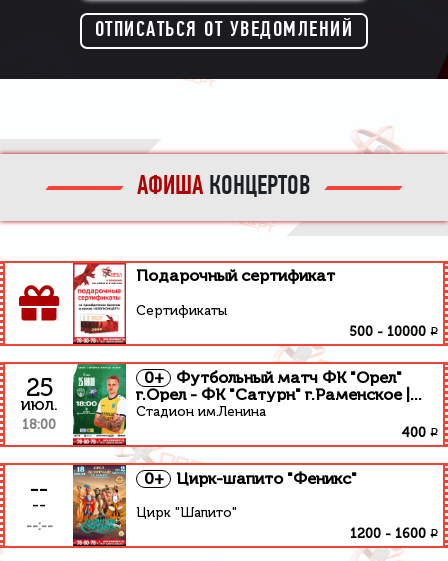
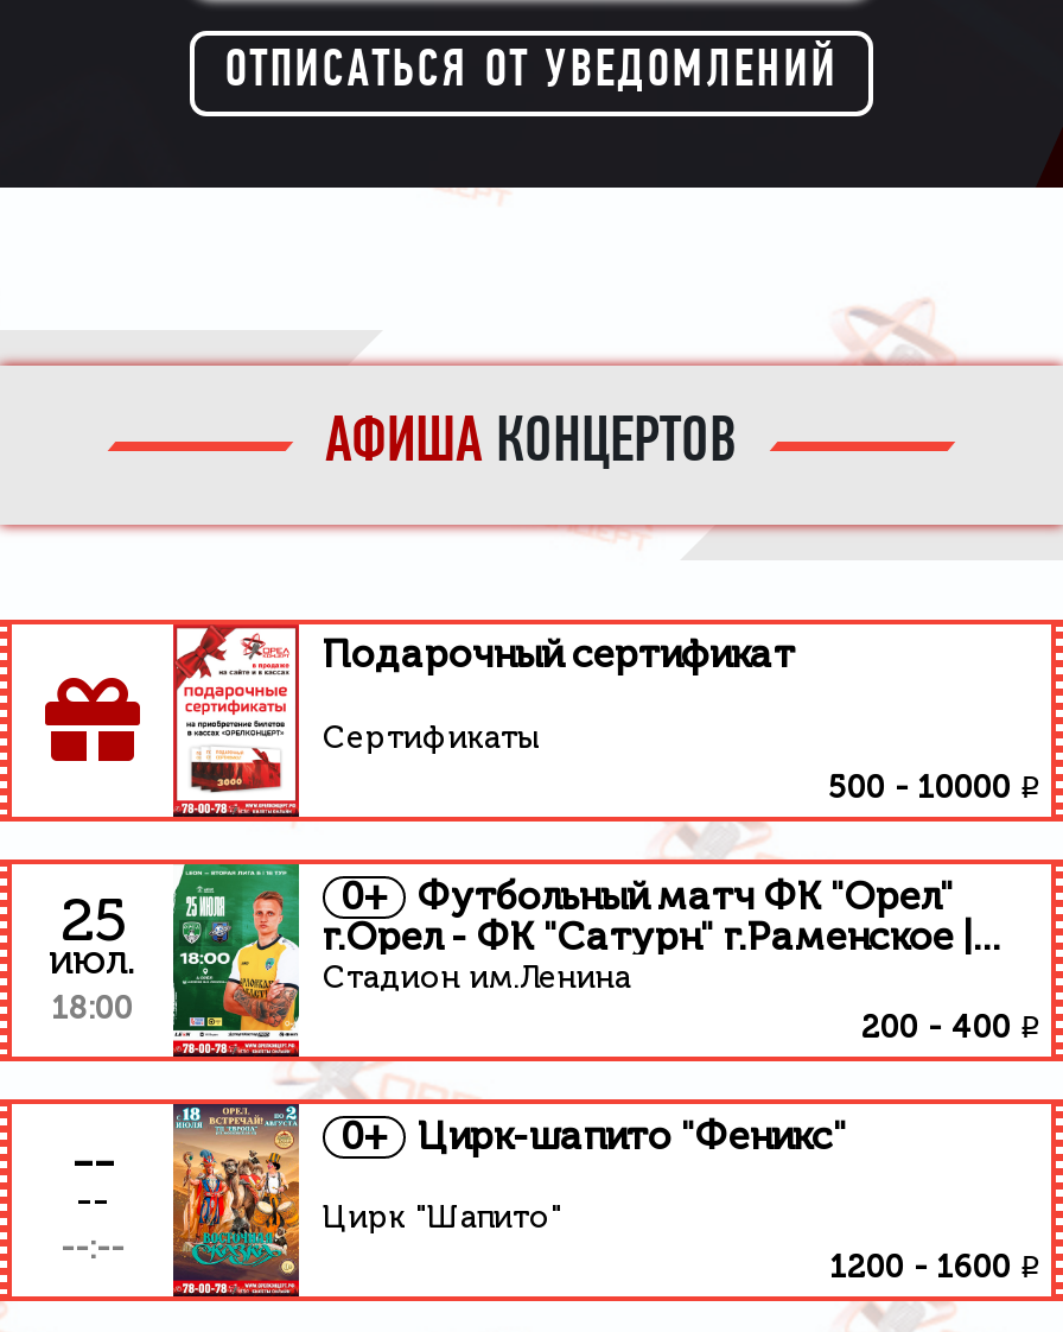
- 400 ₽
+ 200 - 400 ₽
